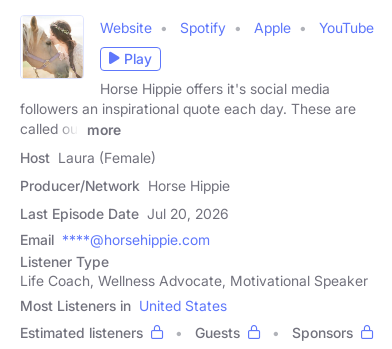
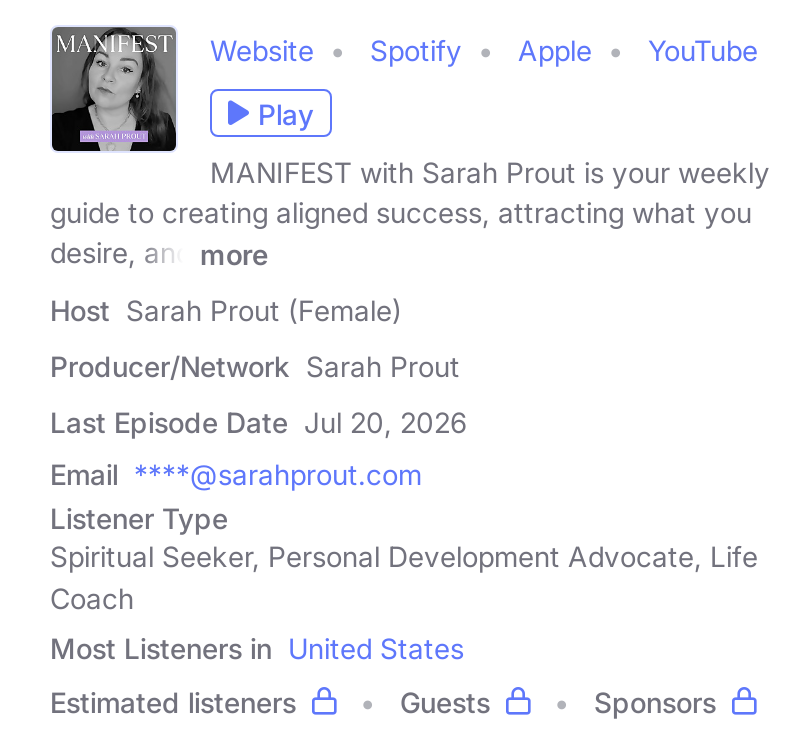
- [image]
- Horse Hippie offers it's social media
- followers an inspirational quote each day. These are
- called our more
+ [image]
+ MANIFEST with Sarah Prout is your weekly
+ guide to creating aligned success, attracting what you
+ desire, and more

- Host Laura (Female)
+ Host Sarah Prout (Female)

- Producer/Network Horse Hippie
+ Producer/Network Sarah Prout

- Email ****@horsehippie.com
+ Email ****@sarahprout.com

- Life Coach, Wellness Advocate, Motivational Speaker
+ Spiritual Seeker, Personal Development Advocate, Life
+ Coach
